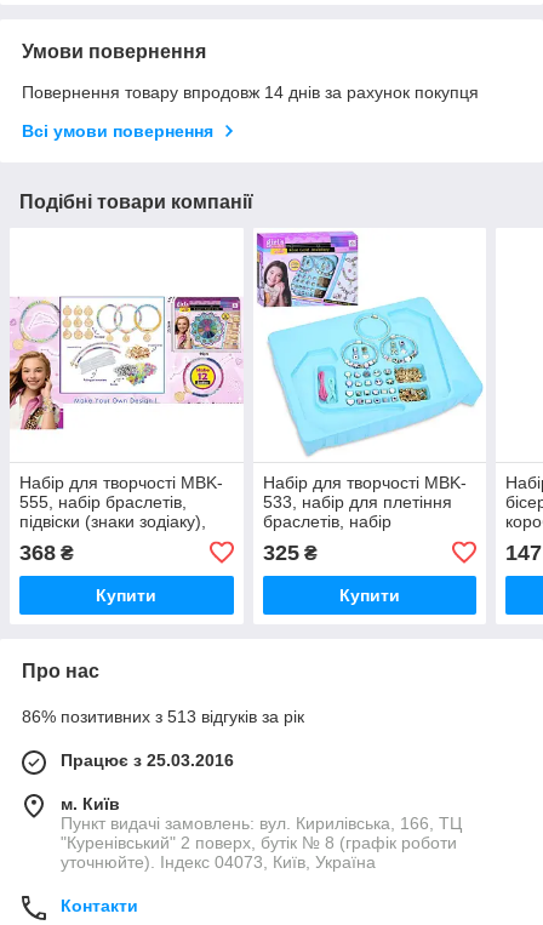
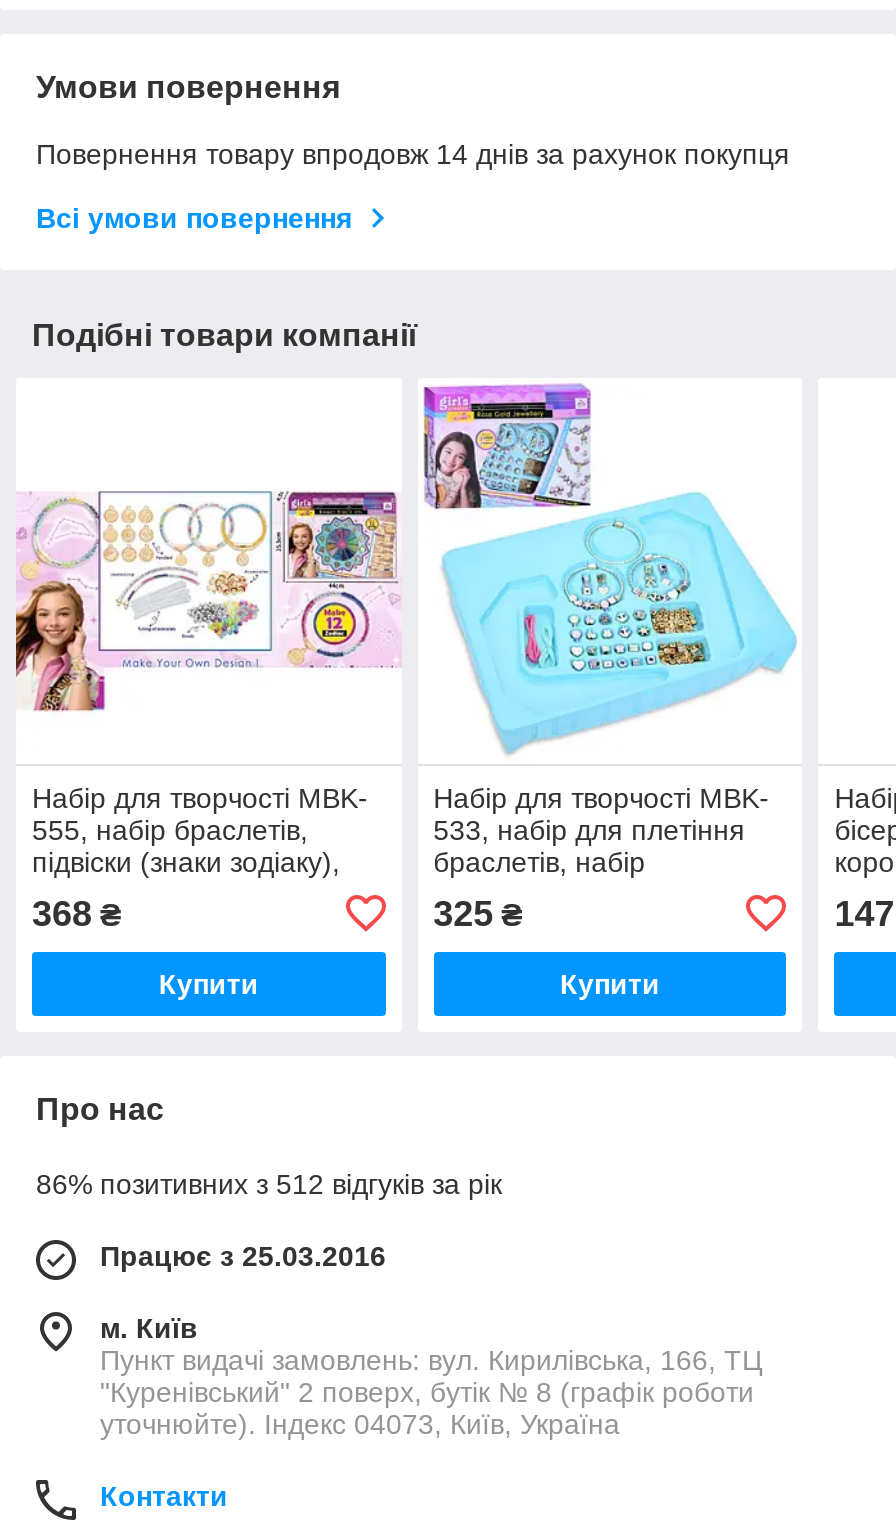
- 86% позитивних з 513 відгуків за рік
+ 86% позитивних з 512 відгуків за рік
